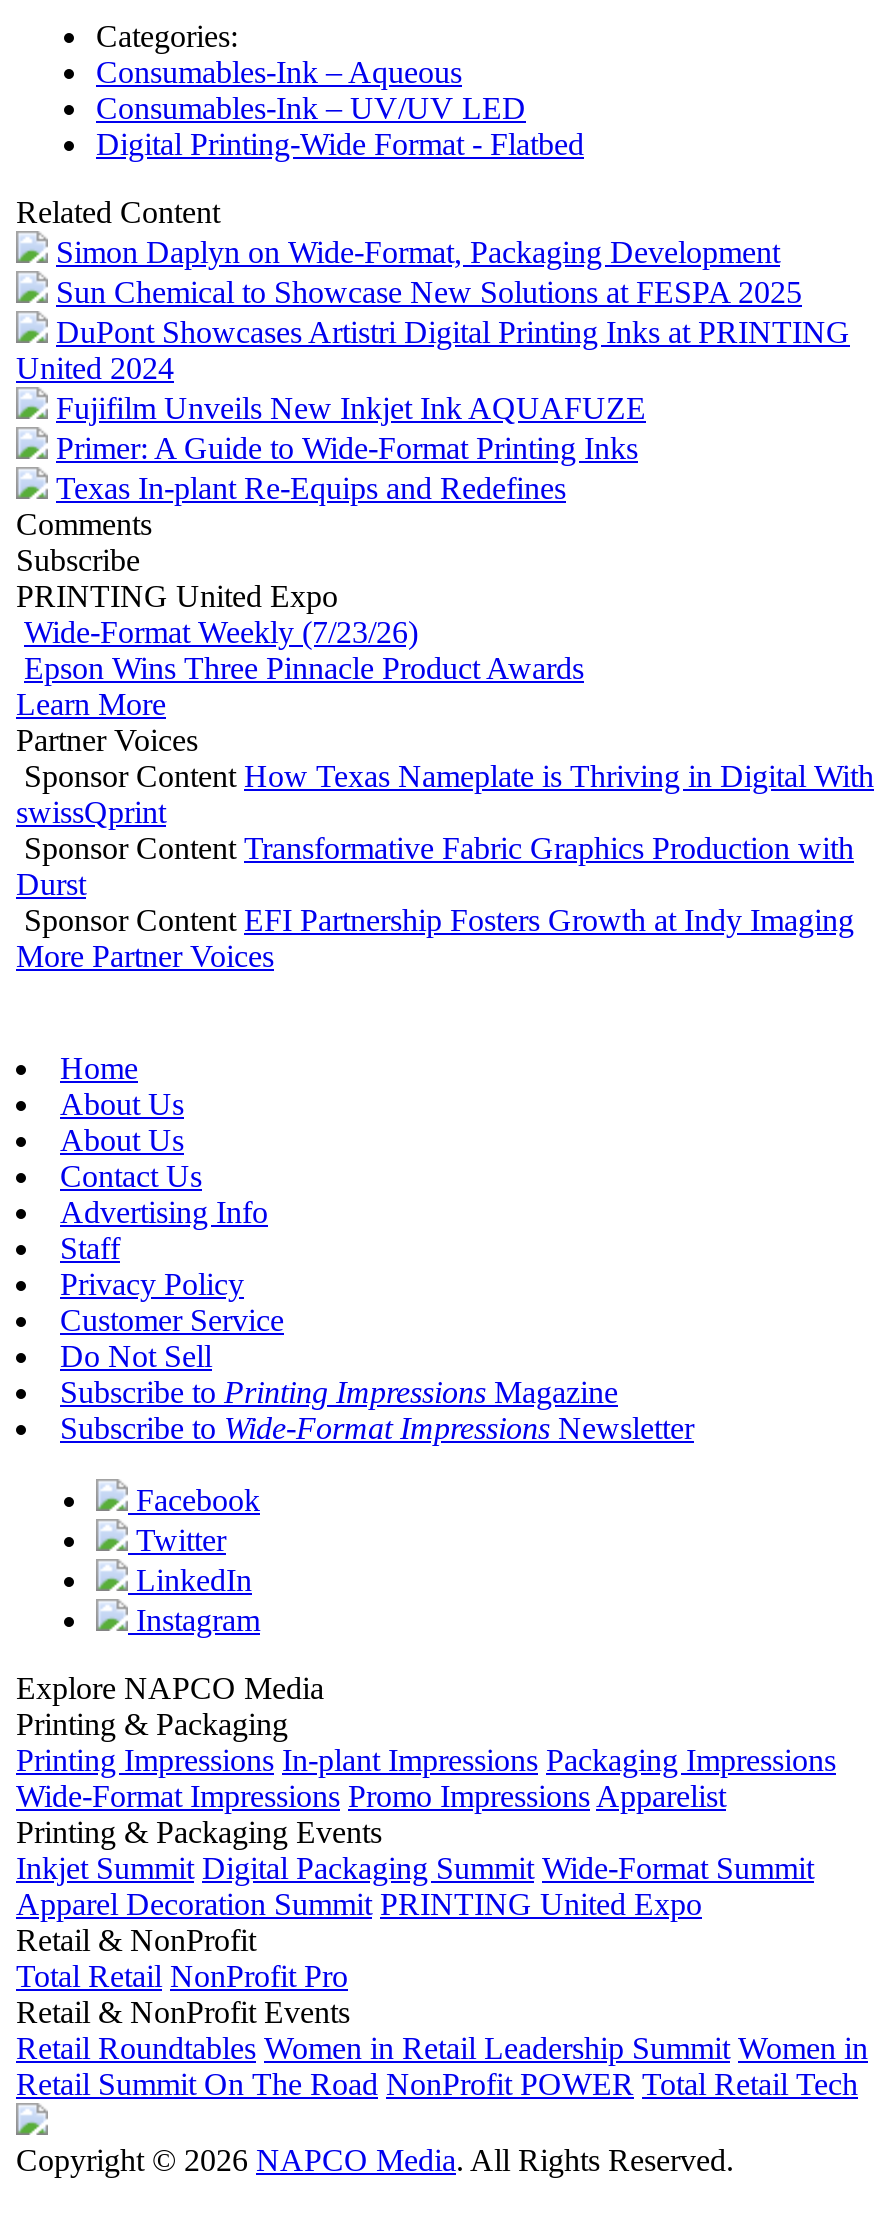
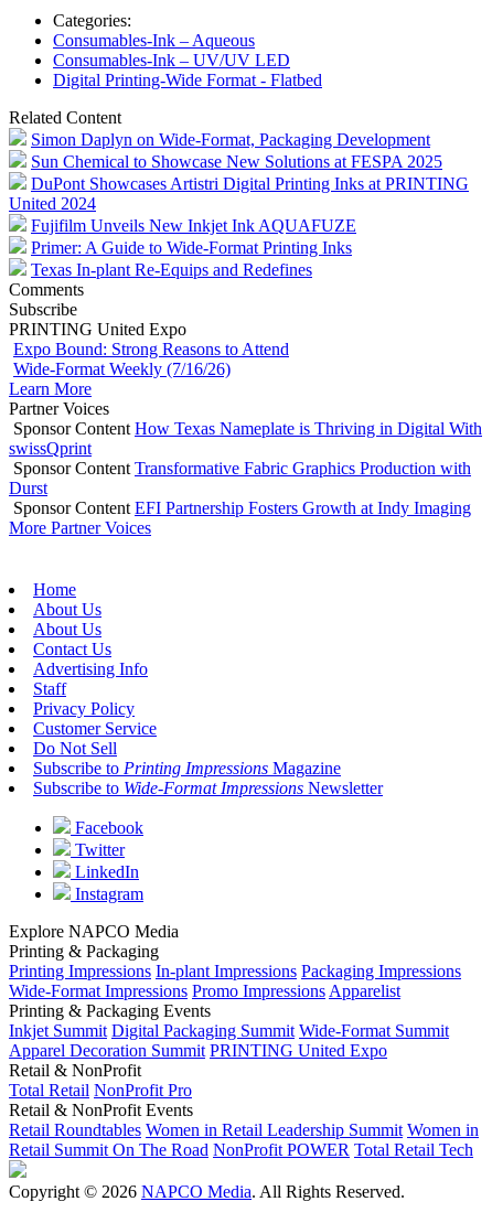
- Wide-Format Weekly (7/23/26)
- Epson Wins Three Pinnacle Product Awards
+ Expo Bound: Strong Reasons to Attend
+ Wide-Format Weekly (7/16/26)
